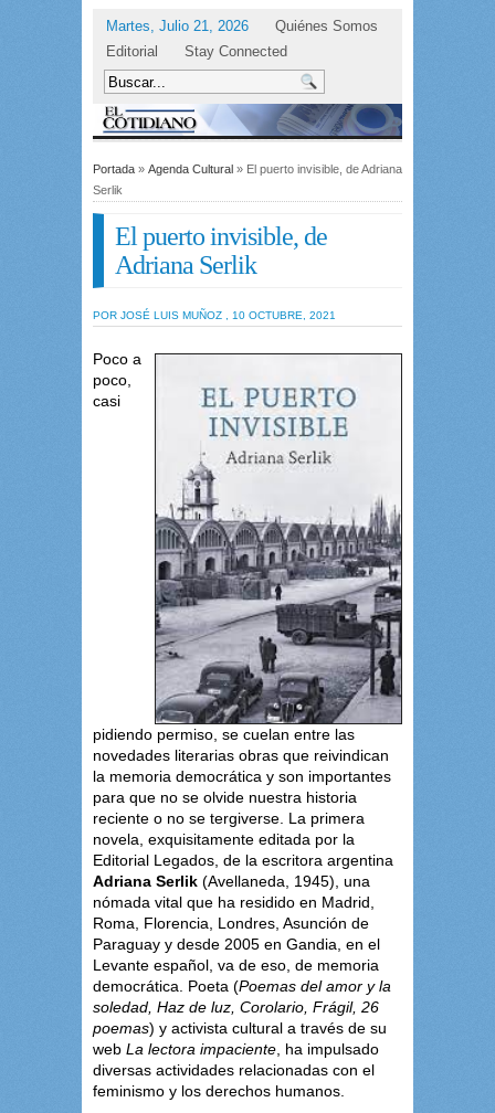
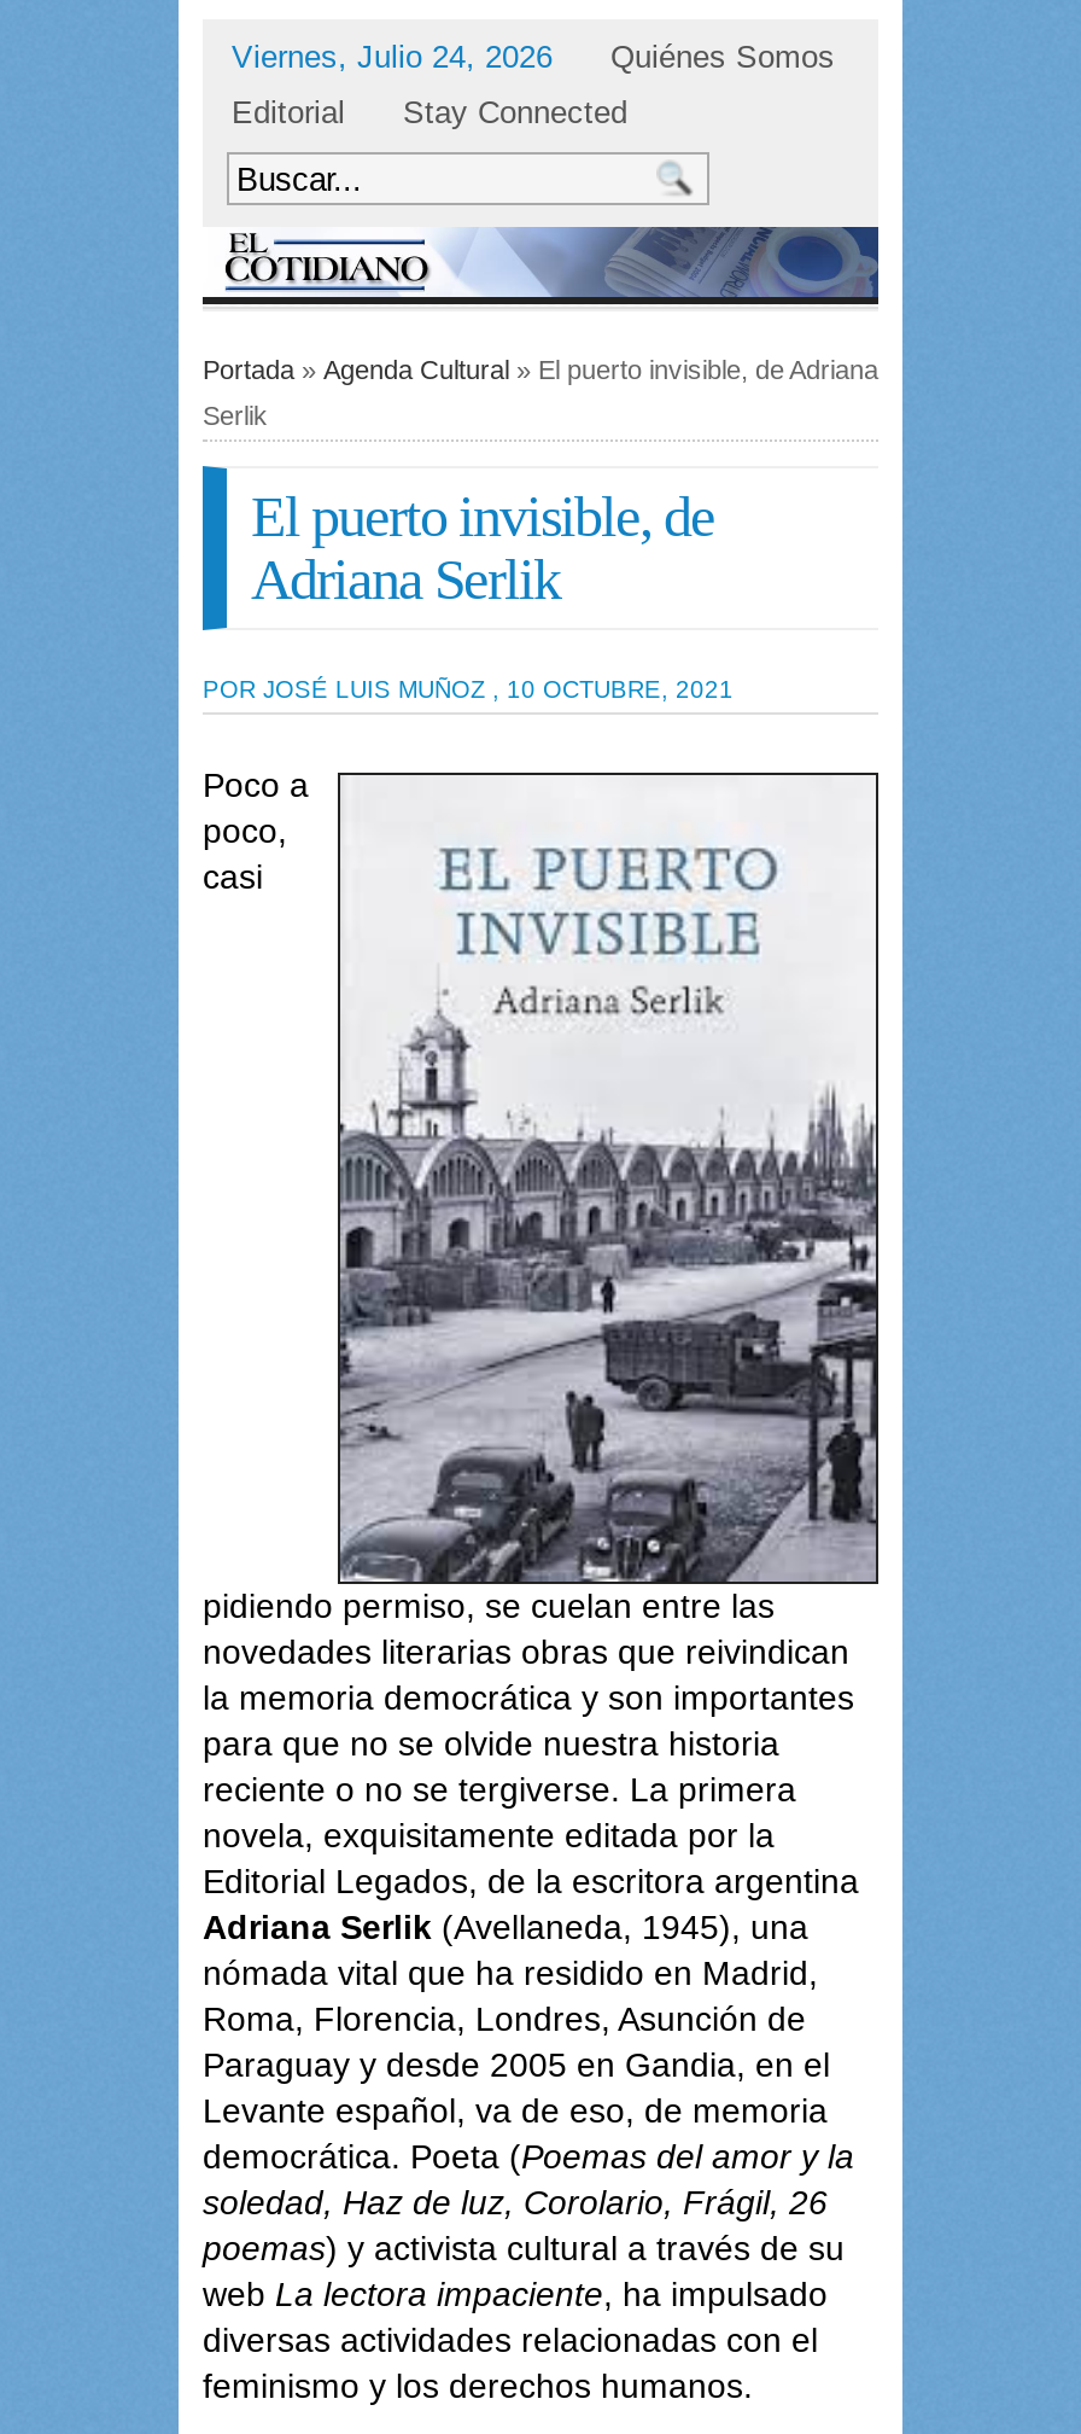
- Martes, Julio 21, 2026
+ Viernes, Julio 24, 2026
